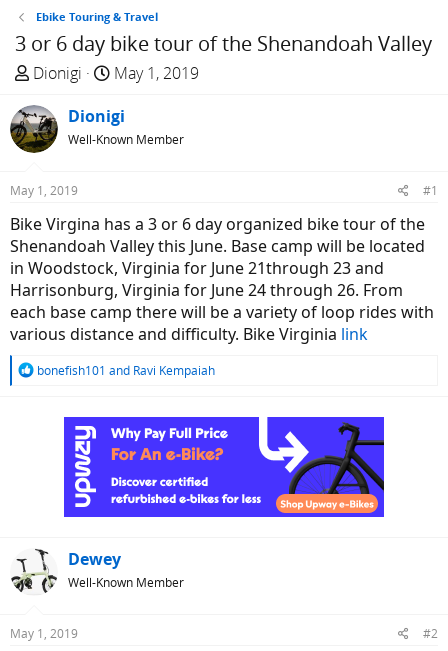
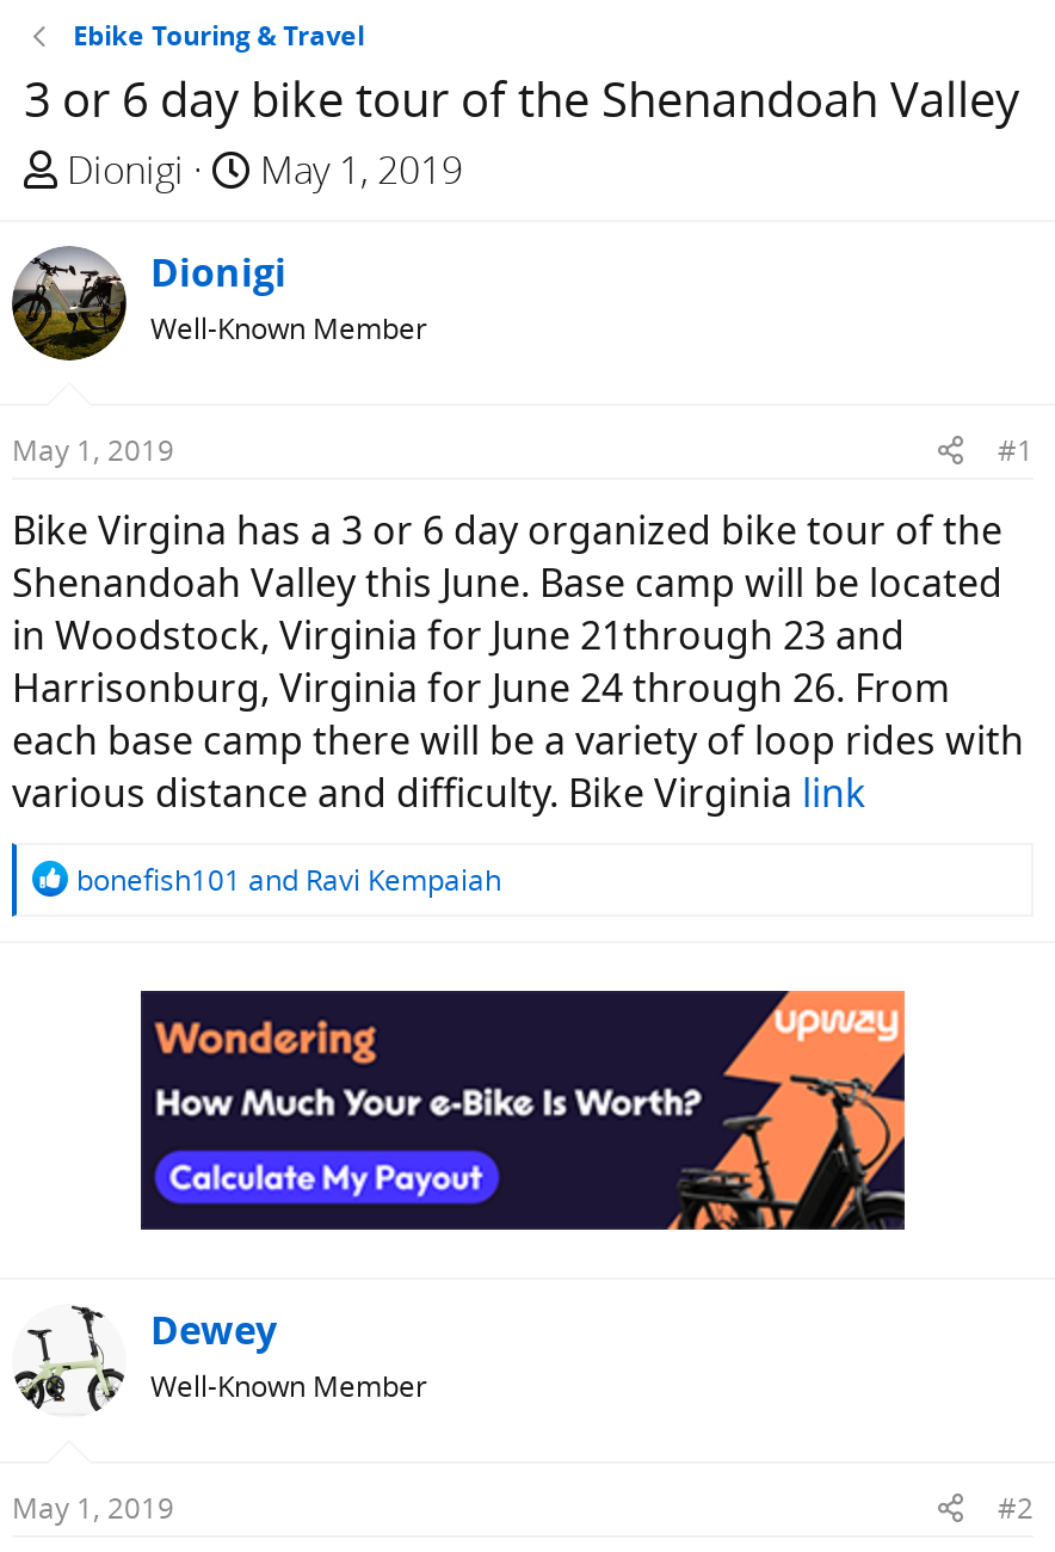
- [image]
+ [image]
